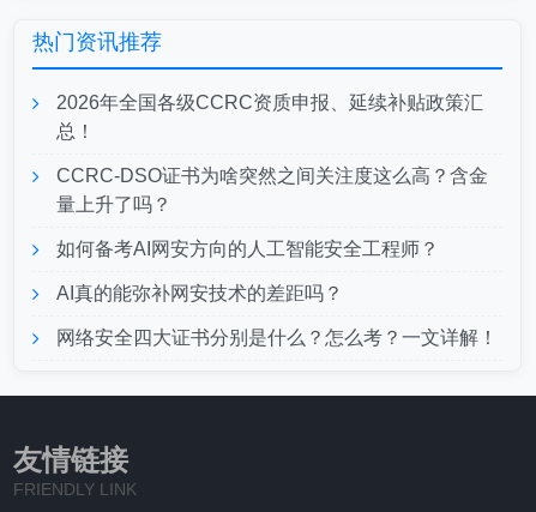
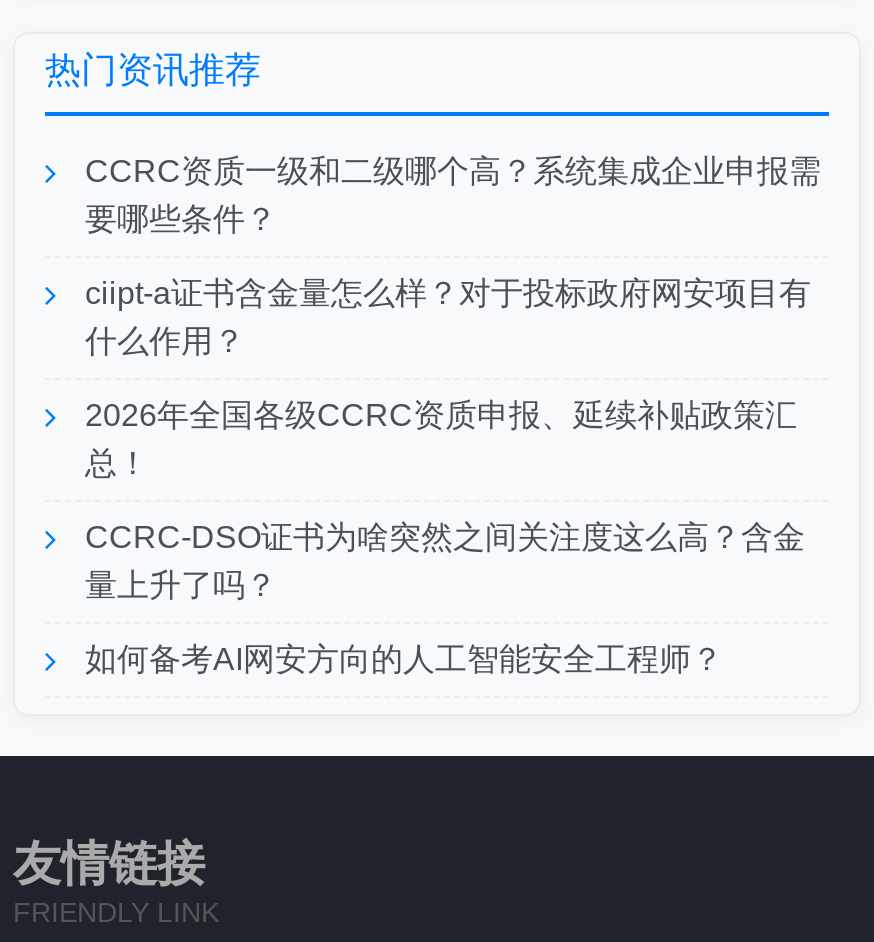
+ CCRC资质一级和二级哪个高？系统集成企业申报需
+ 要哪些条件？
+ ciipt-a证书含金量怎么样？对于投标政府网安项目有
+ 什么作用？

moved down: 2026年全国各级CCRC资质申报、延续补贴政策汇 | 总！ | CCRC-DSO证书为啥突然之间关注度这么高？含金 | 量上升了吗？ | 如何备考AI网安方向的人工智能安全工程师？

- AI真的能弥补网安技术的差距吗？
- 网络安全四大证书分别是什么？怎么考？一文详解！
